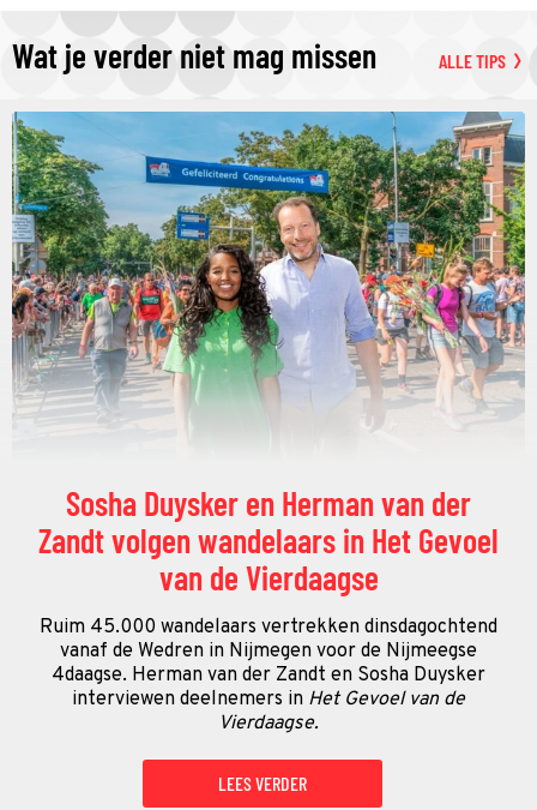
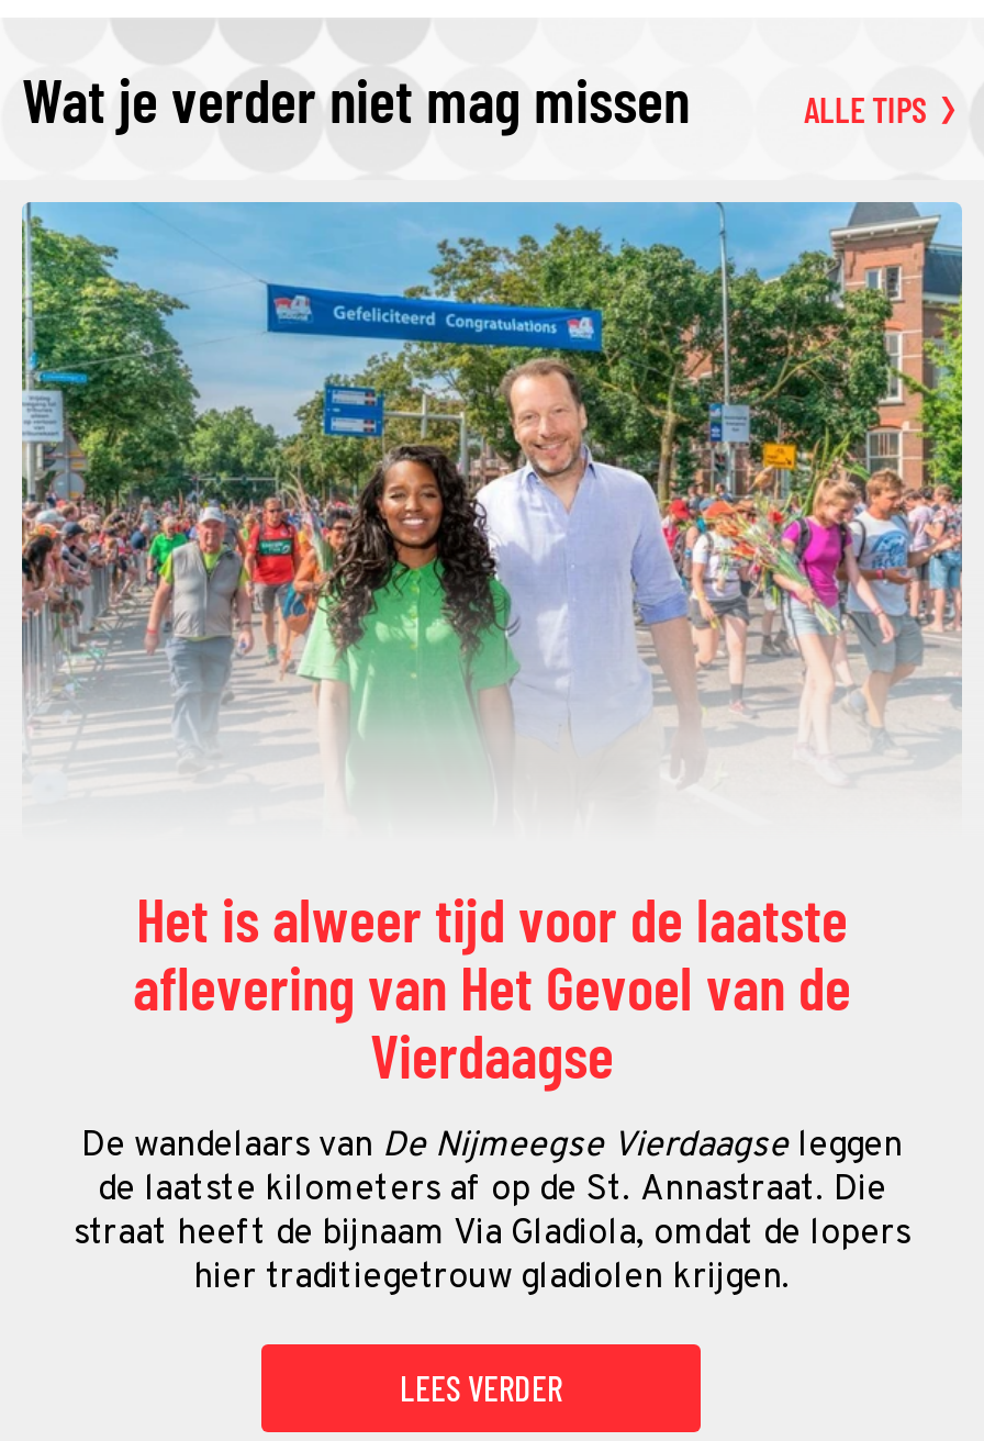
- Sosha Duysker en Herman van der
- Zandt volgen wandelaars in Het Gevoel
- van de Vierdaagse
- Ruim 45.000 wandelaars vertrekken dinsdagochtend
- vanaf de Wedren in Nijmegen voor de Nijmeegse
- 4daagse. Herman van der Zandt en Sosha Duysker
- interviewen deelnemers in Het Gevoel van de
- Vierdaagse.
+ Het is alweer tijd voor de laatste
+ aflevering van Het Gevoel van de
+ Vierdaagse
+ De wandelaars van De Nijmeegse Vierdaagse leggen
+ de laatste kilometers af op de St. Annastraat. Die
+ straat heeft de bijnaam Via Gladiola, omdat de lopers
+ hier traditiegetrouw gladiolen krijgen.
